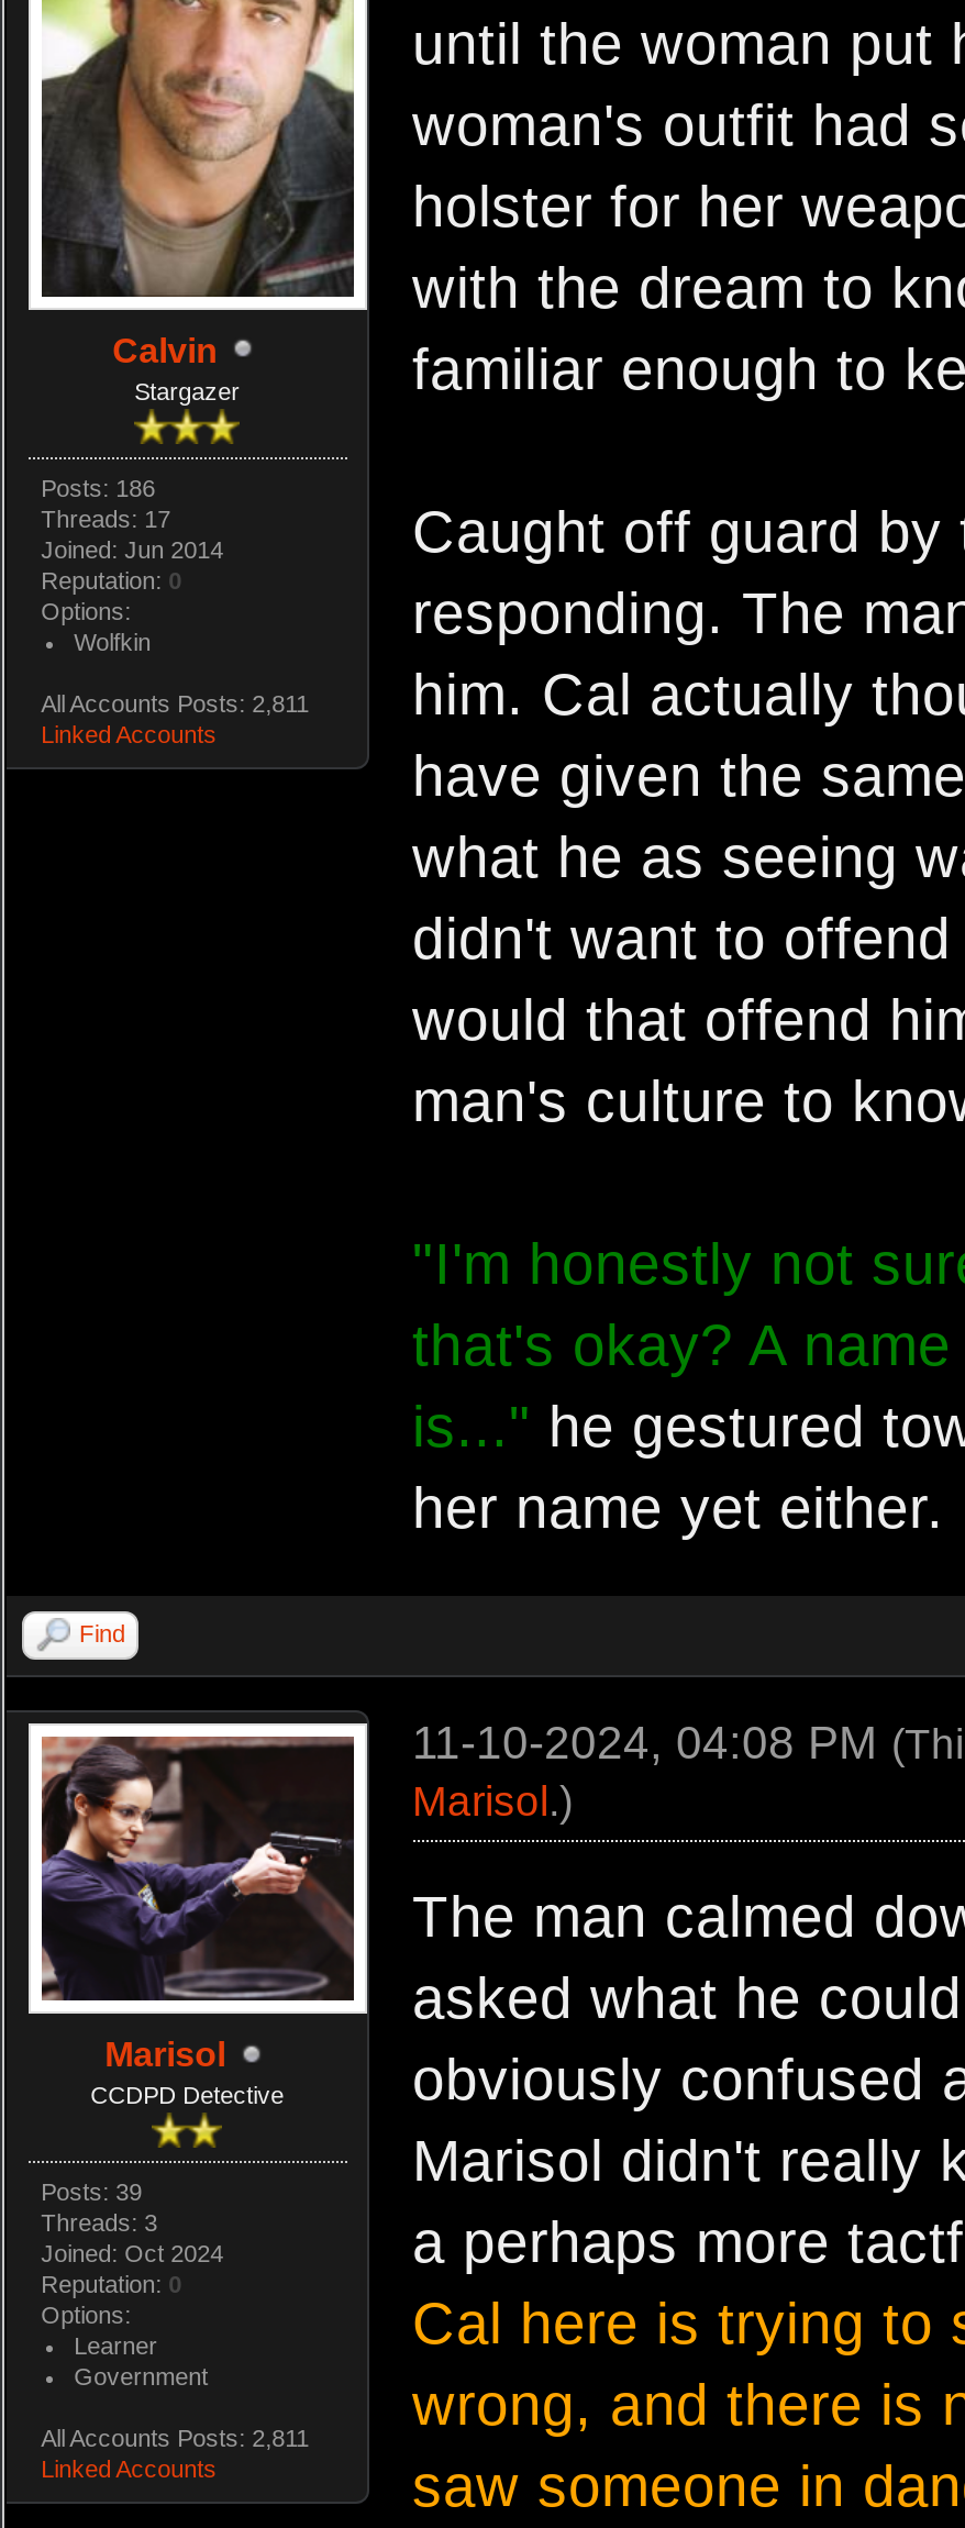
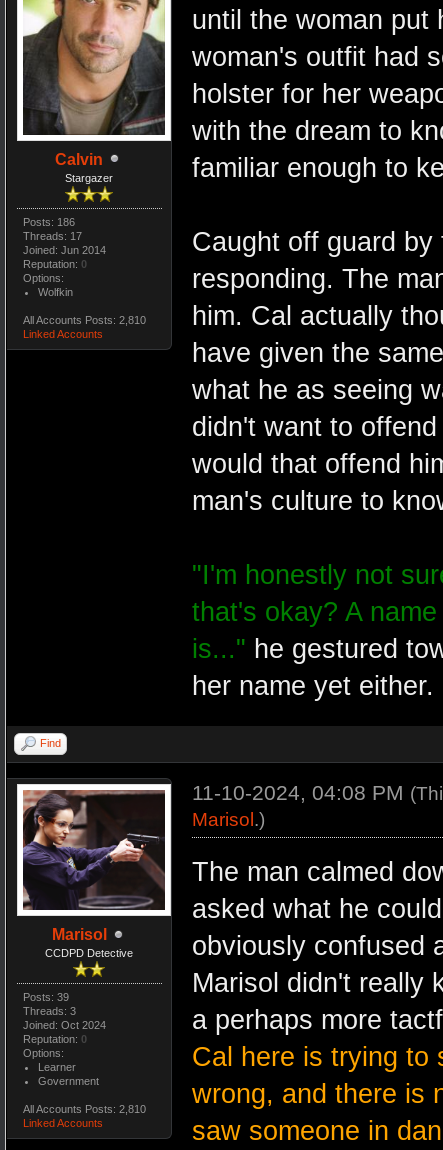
- All Accounts Posts: 2,811
+ All Accounts Posts: 2,810

- All Accounts Posts: 2,811
+ All Accounts Posts: 2,810
